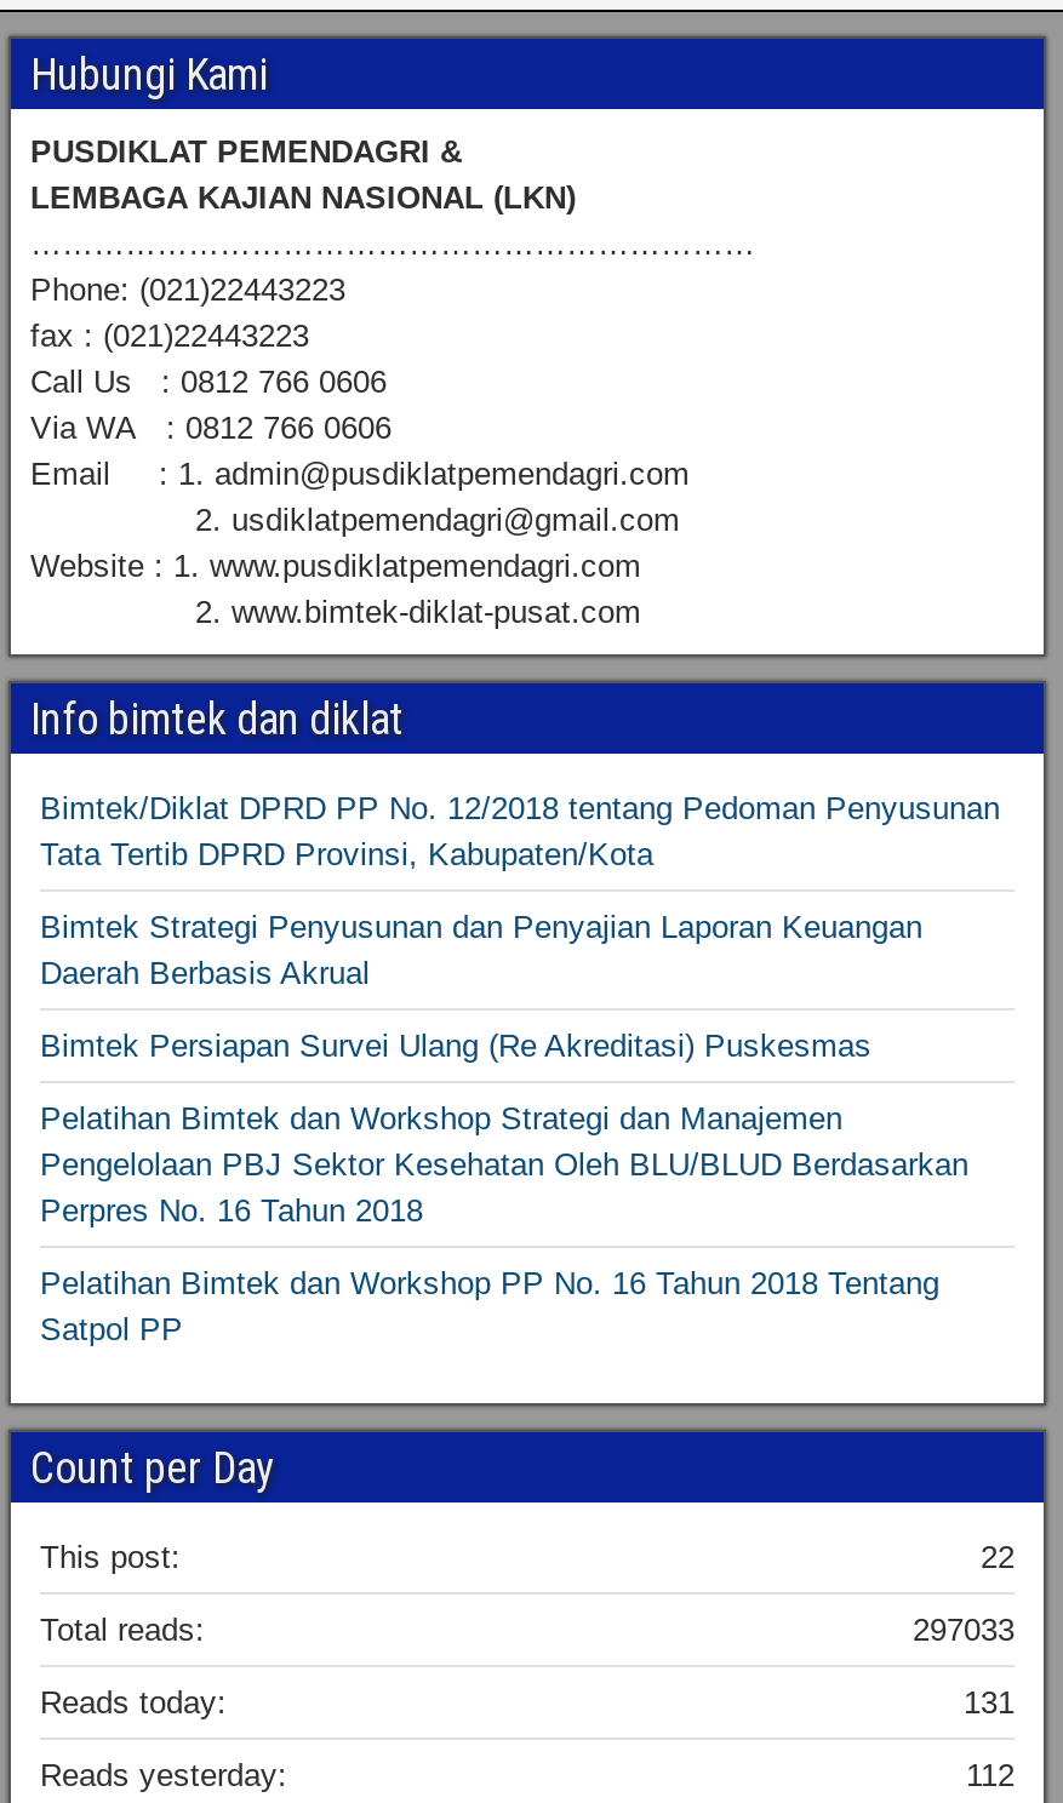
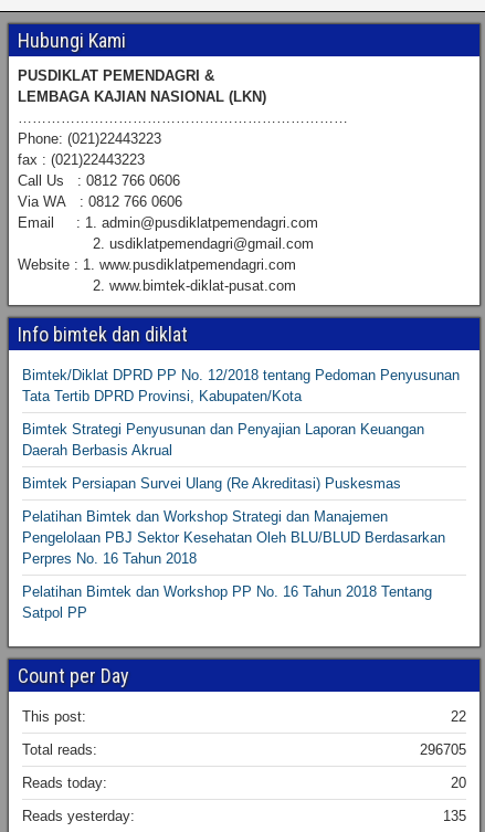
- 297033
+ 296705

- 131
+ 20

- 112
+ 135
